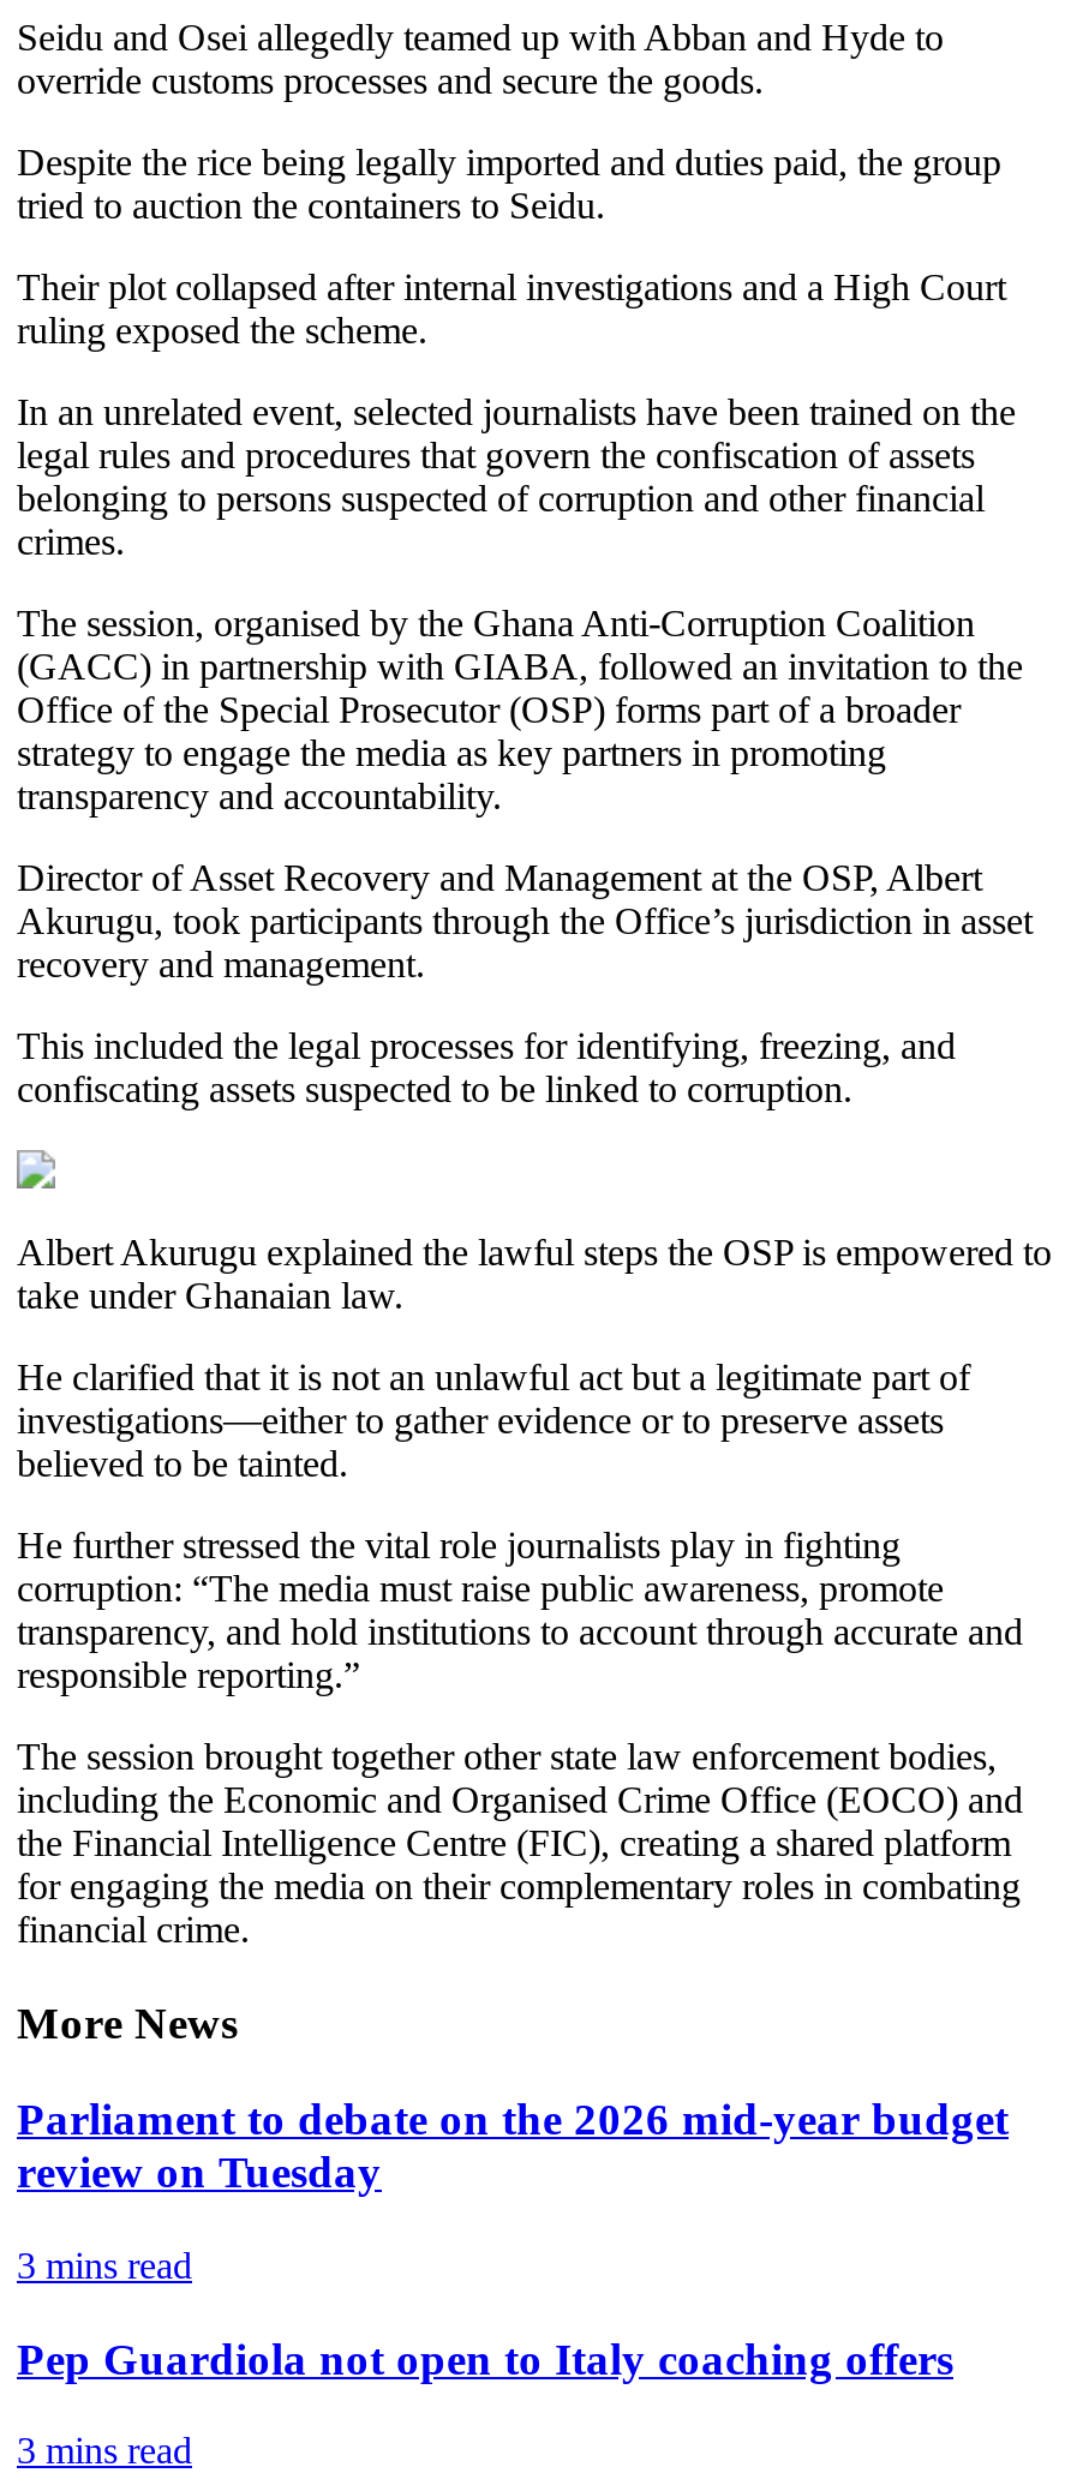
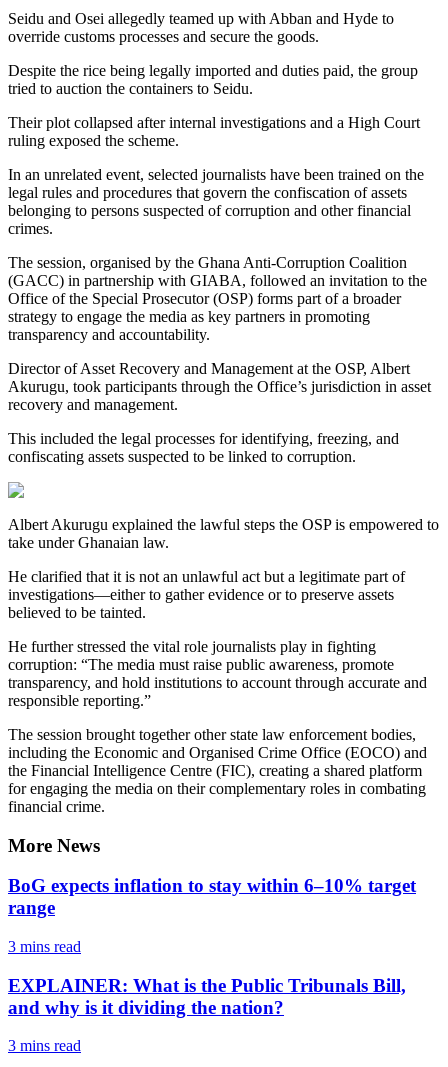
- Parliament to debate on the 2026 mid-year budget
- review on Tuesday
+ BoG expects inflation to stay within 6–10% target
+ range

- Pep Guardiola not open to Italy coaching offers
+ EXPLAINER: What is the Public Tribunals Bill,
+ and why is it dividing the nation?
